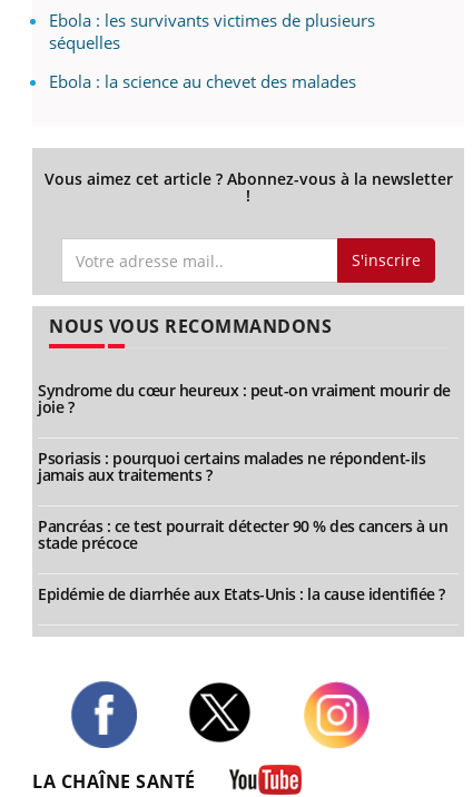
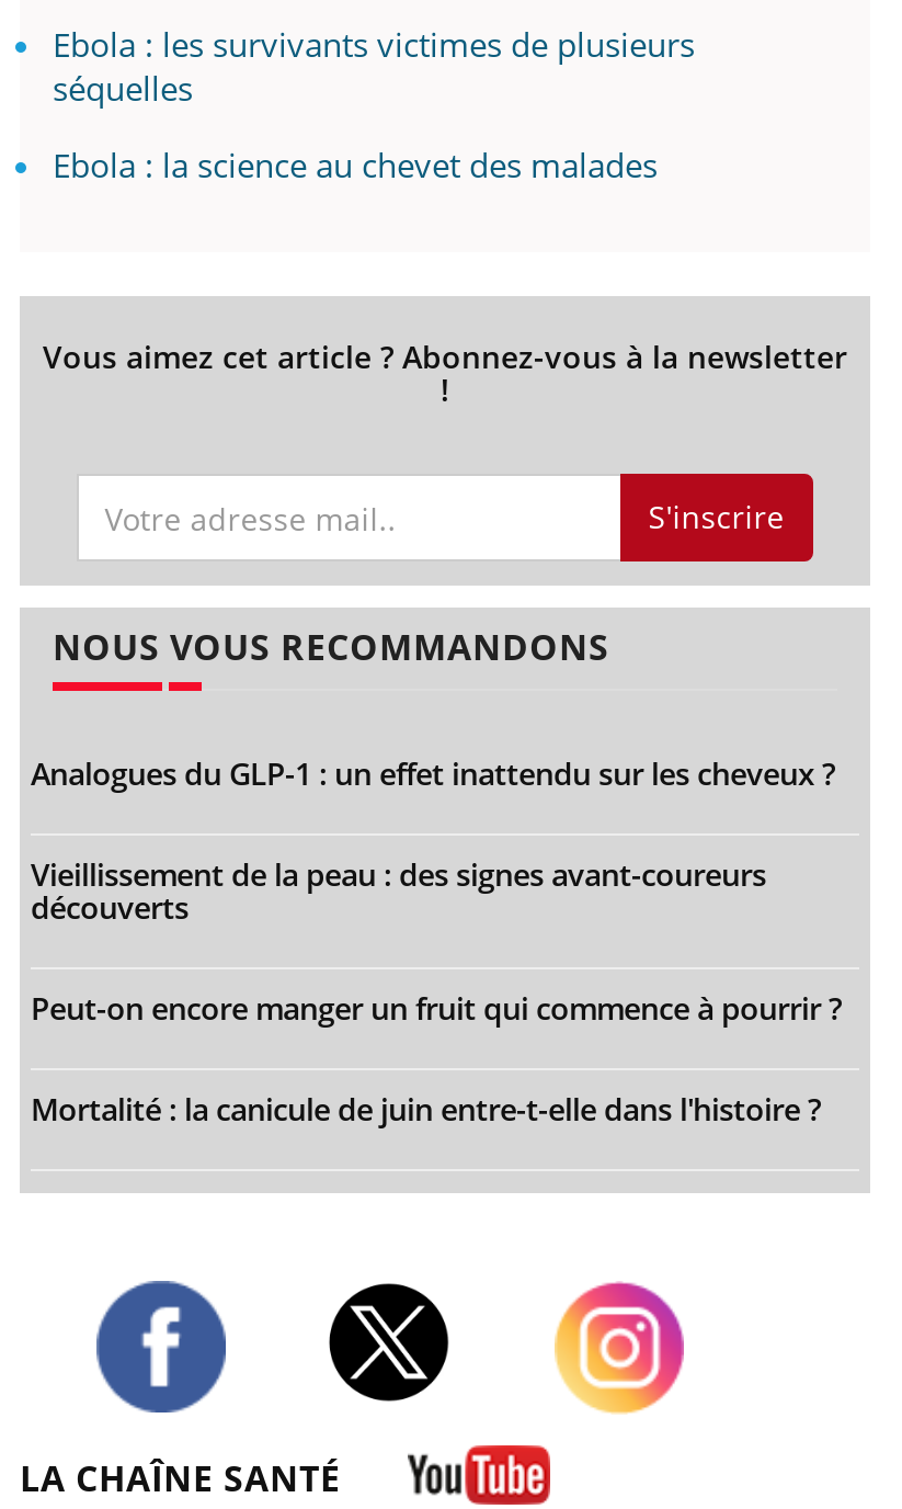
- Syndrome du cœur heureux : peut-on vraiment mourir de
- joie ?
+ Analogues du GLP-1 : un effet inattendu sur les cheveux ?

- Psoriasis : pourquoi certains malades ne répondent-ils
- jamais aux traitements ?
+ Vieillissement de la peau : des signes avant-coureurs
+ découverts

- Pancréas : ce test pourrait détecter 90 % des cancers à un
- stade précoce
+ Peut-on encore manger un fruit qui commence à pourrir ?

- Epidémie de diarrhée aux Etats-Unis : la cause identifiée ?
+ Mortalité : la canicule de juin entre-t-elle dans l'histoire ?
